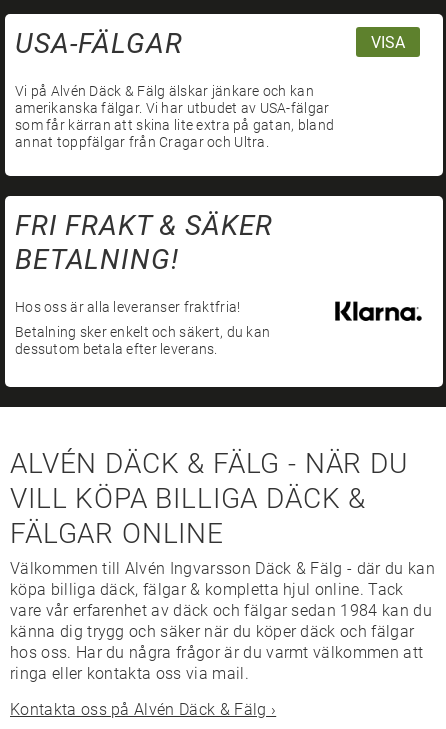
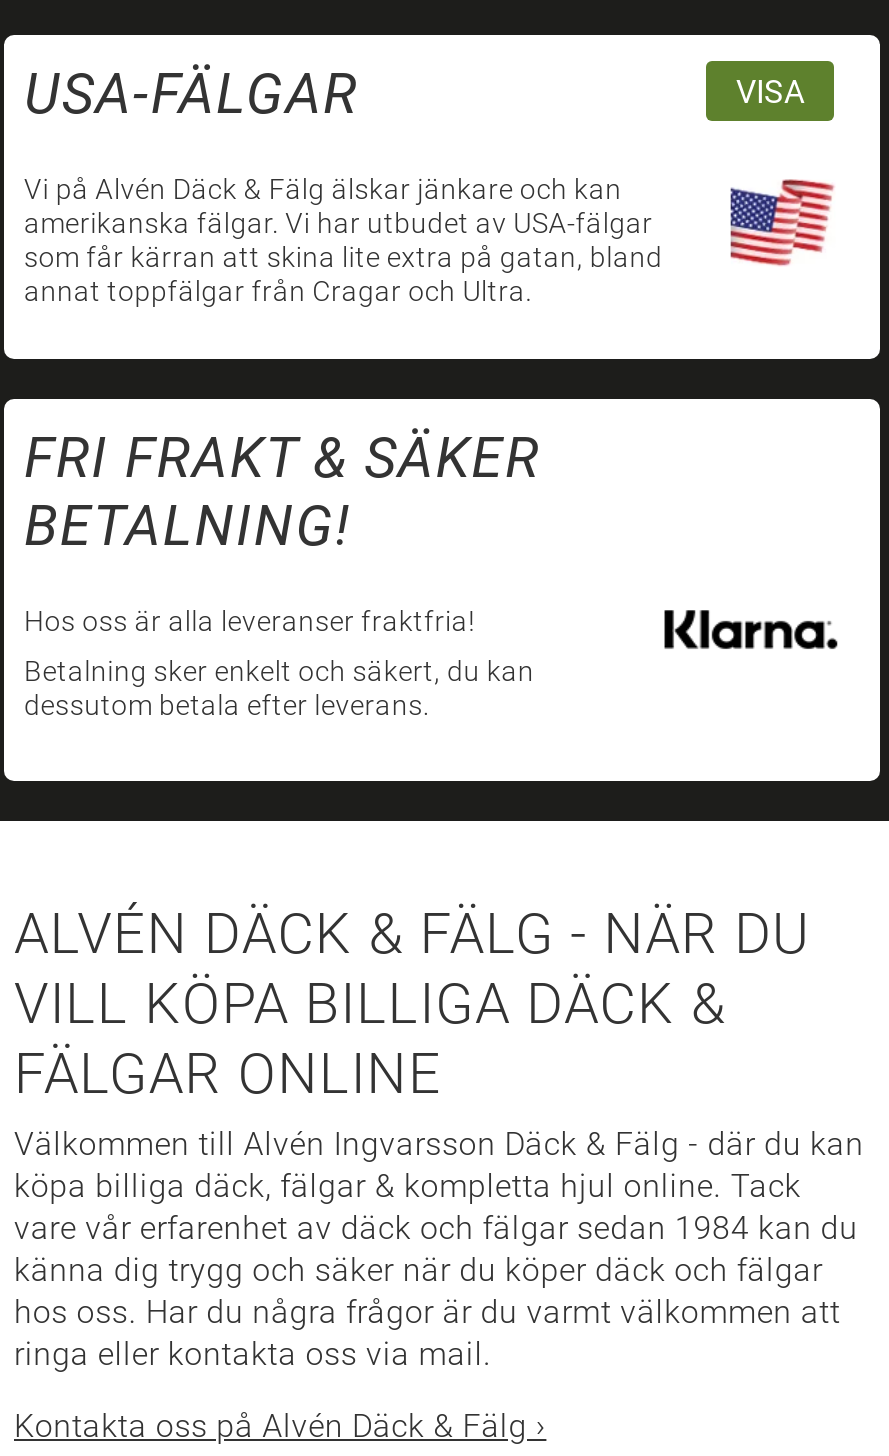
+ [image]
